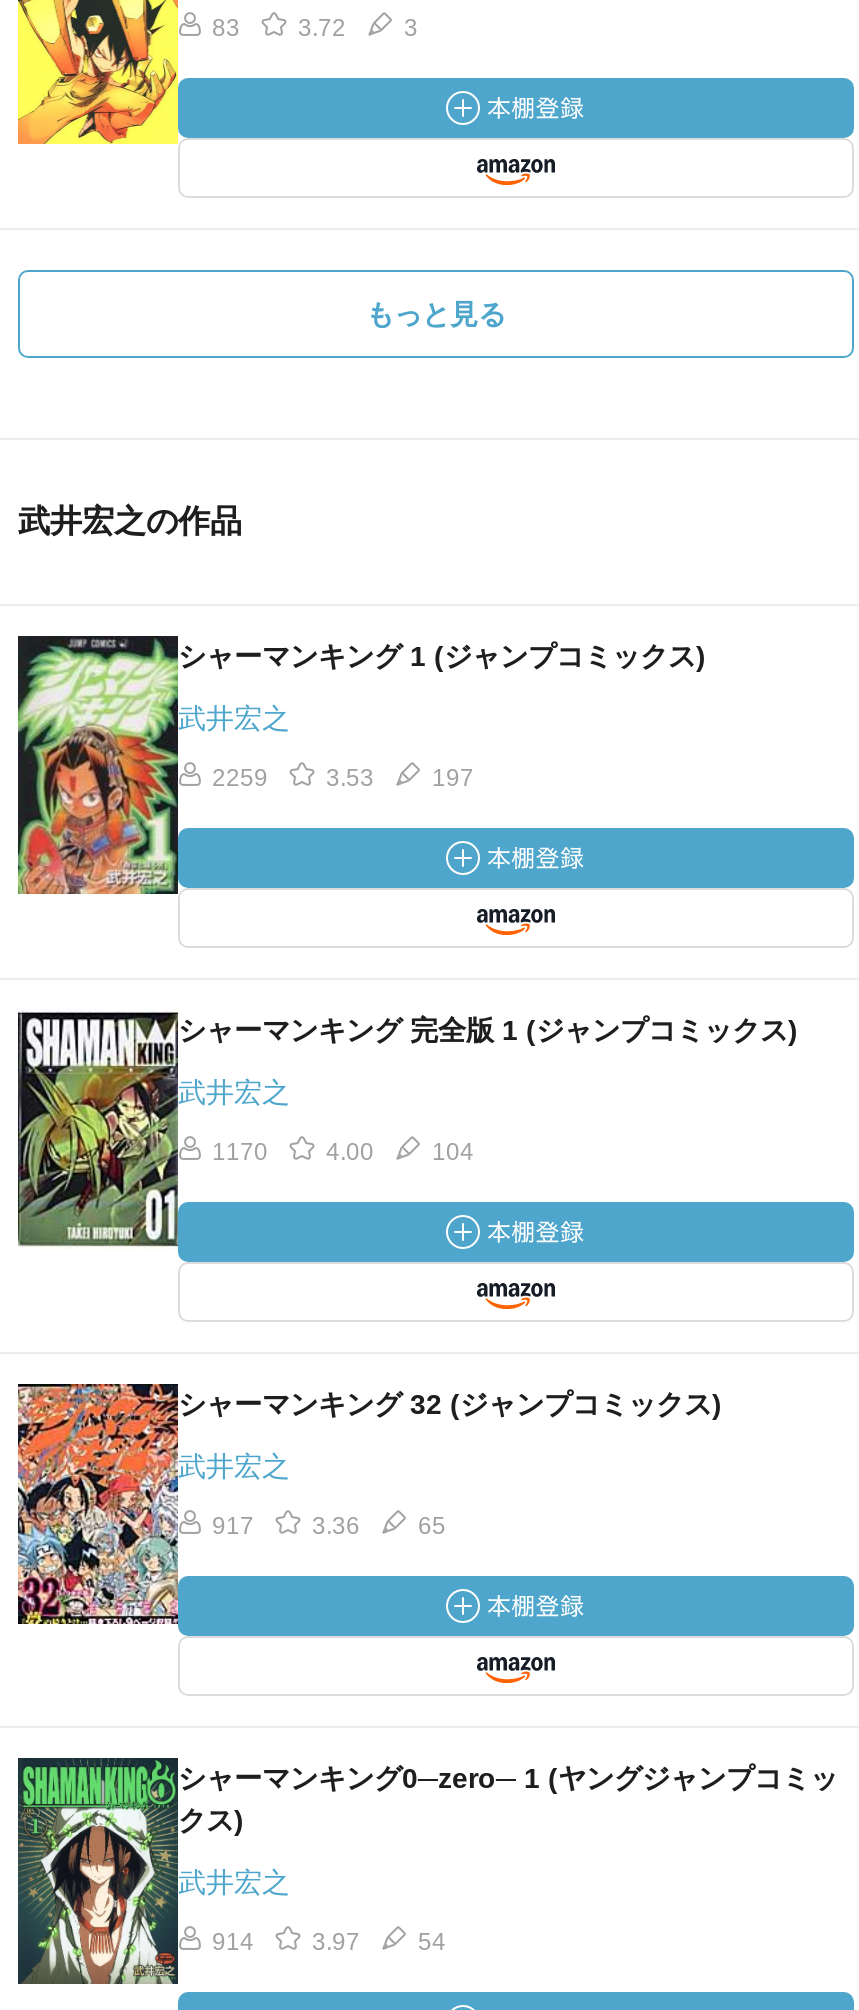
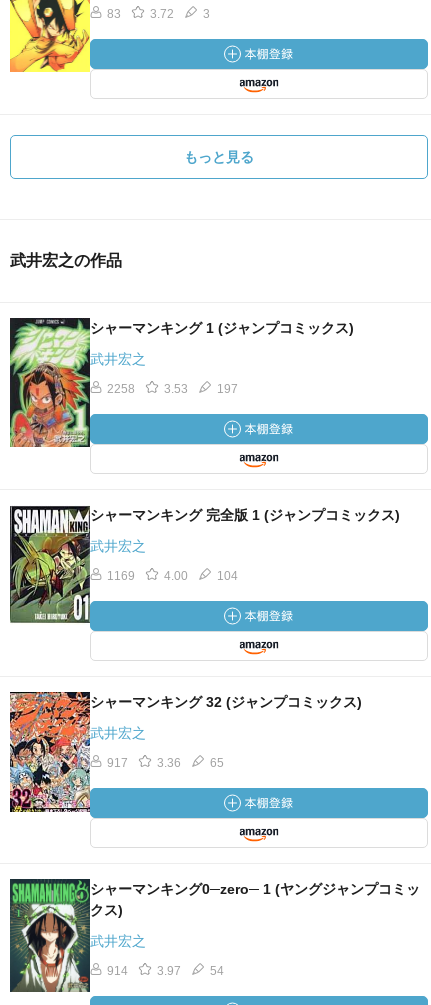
- 2259
+ 2258

- 1170
+ 1169
